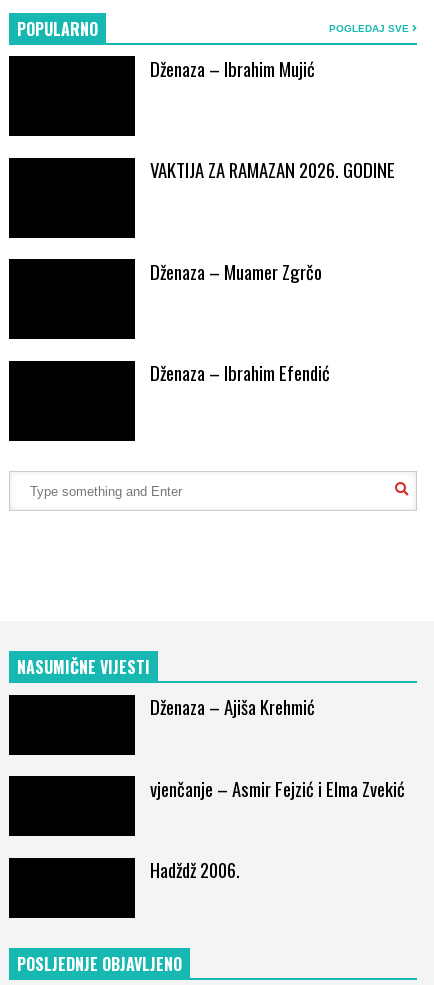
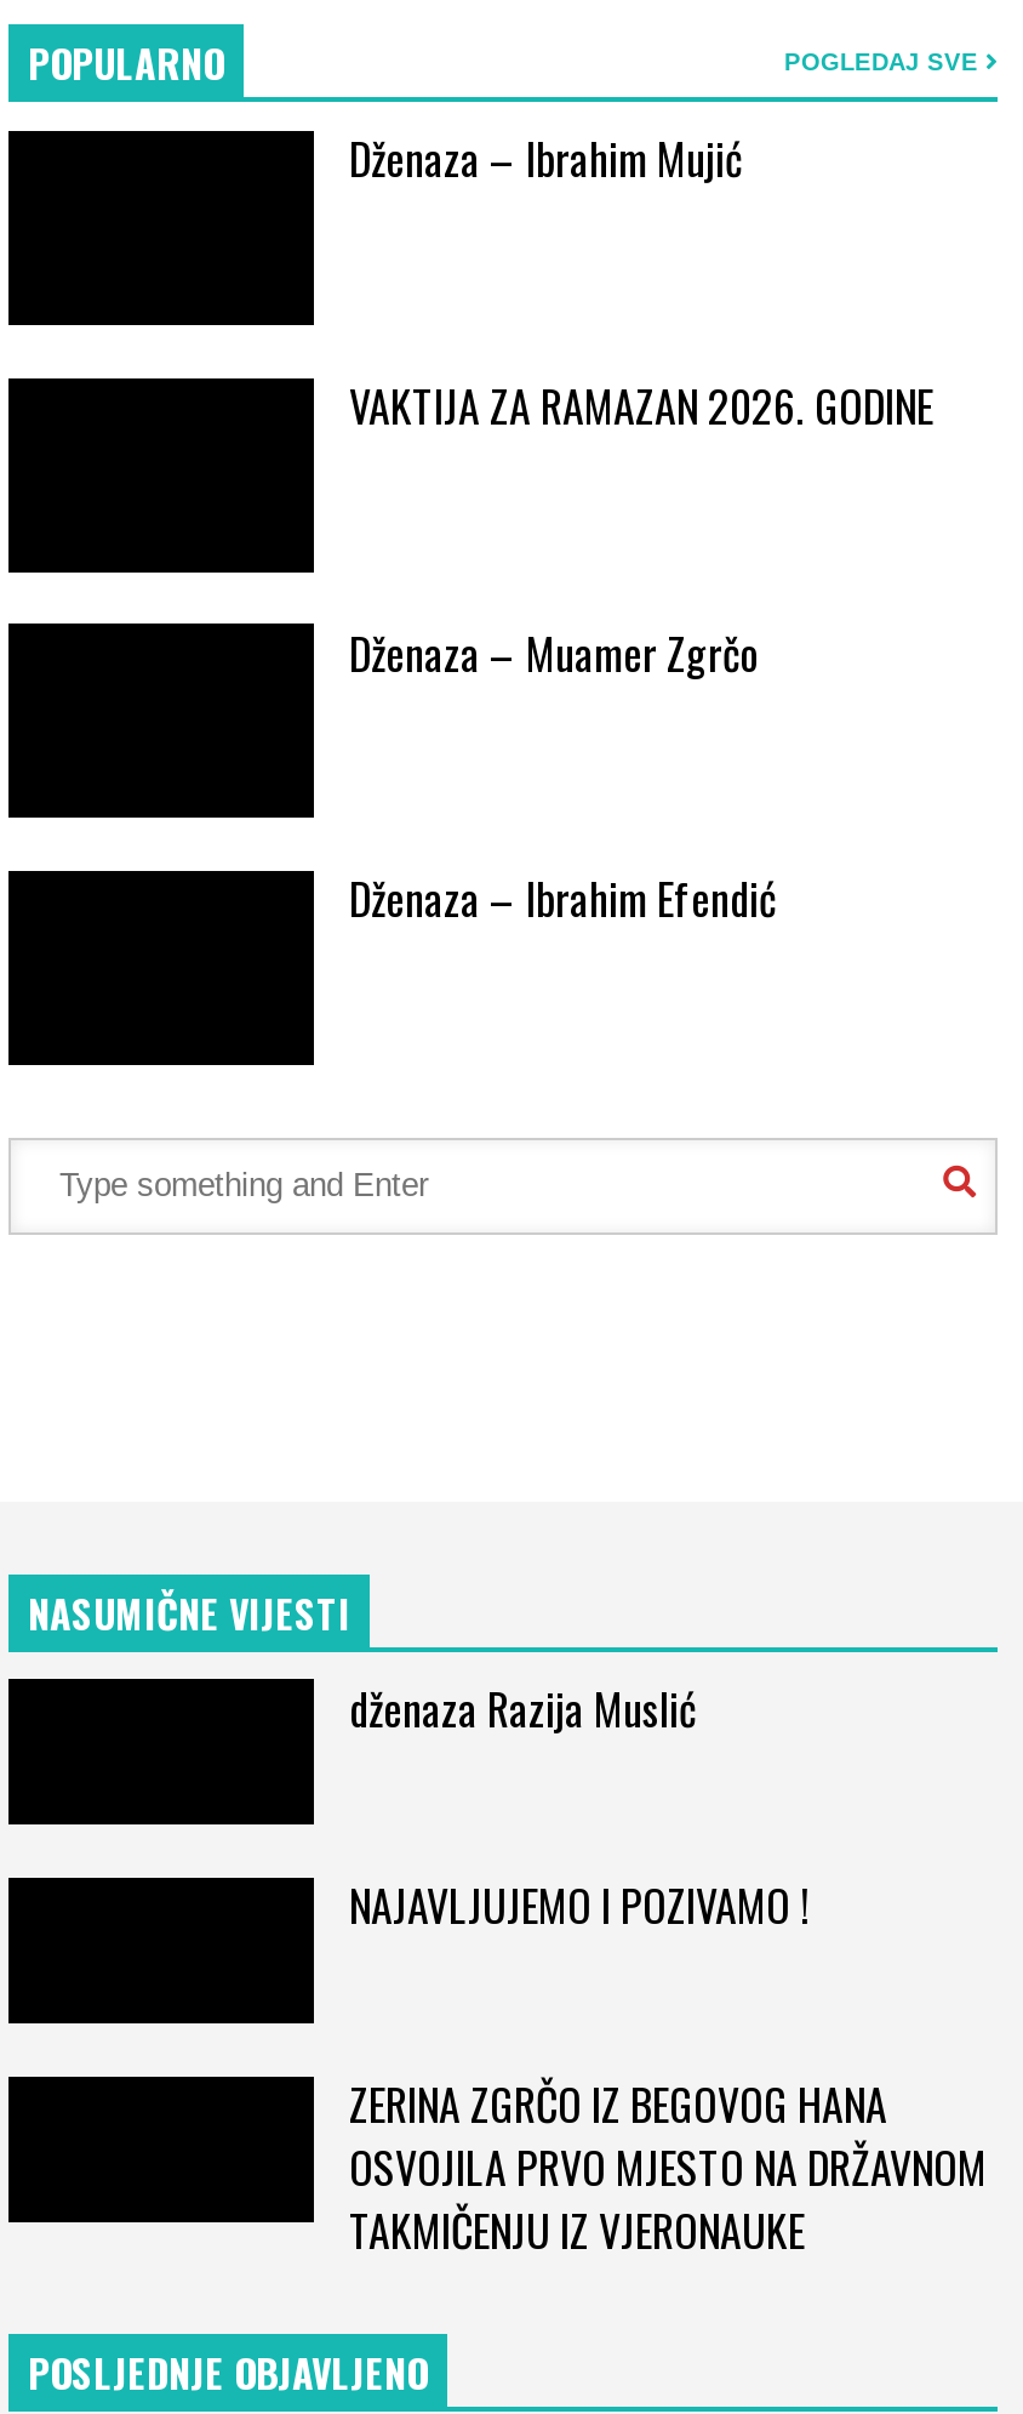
- Dženaza – Ajiša Krehmić
+ dženaza Razija Muslić

- vjenčanje – Asmir Fejzić i Elma Zvekić
+ NAJAVLJUJEMO I POZIVAMO !

- Hadždž 2006.
+ ZERINA ZGRČO IZ BEGOVOG HANA
+ OSVOJILA PRVO MJESTO NA DRŽAVNOM
+ TAKMIČENJU IZ VJERONAUKE
